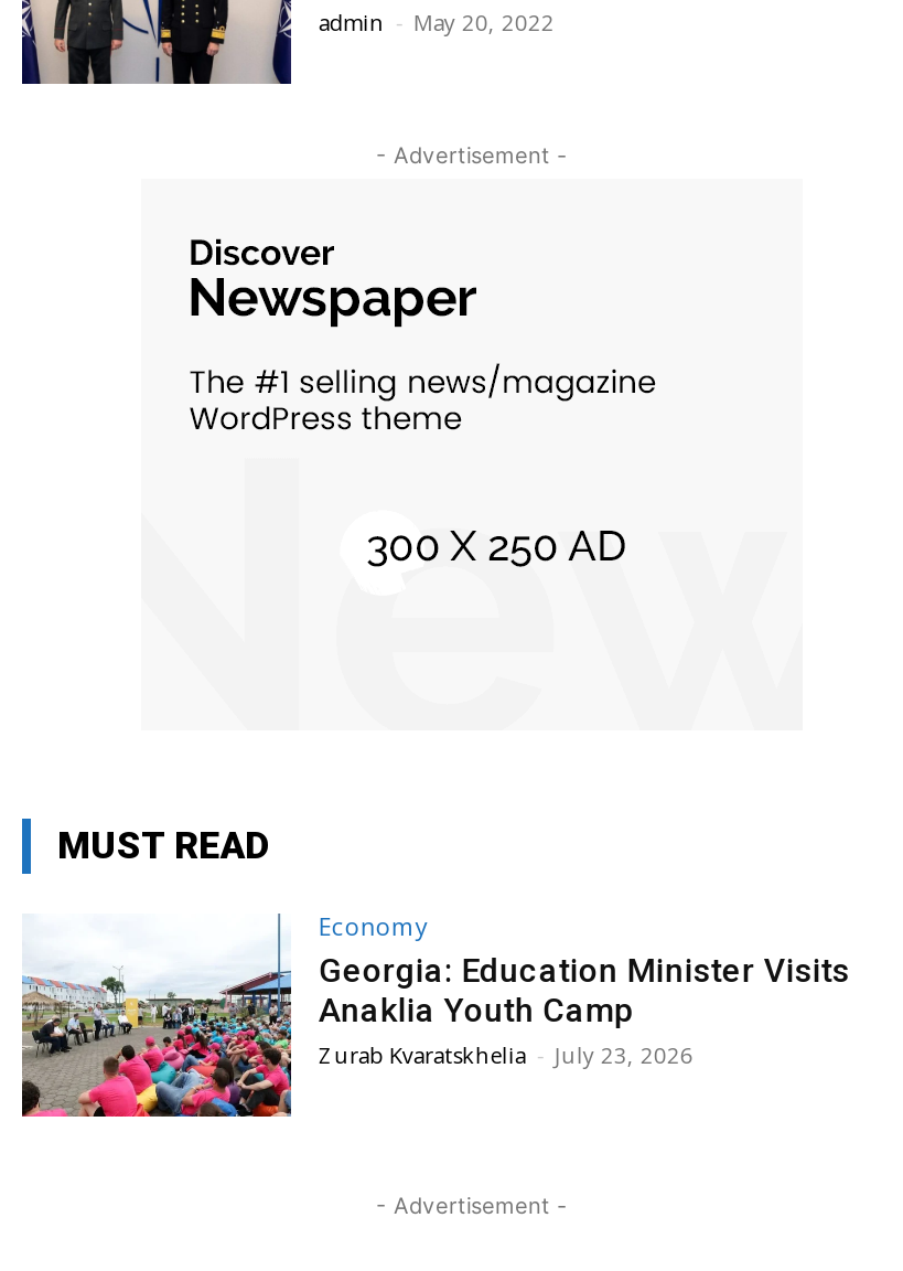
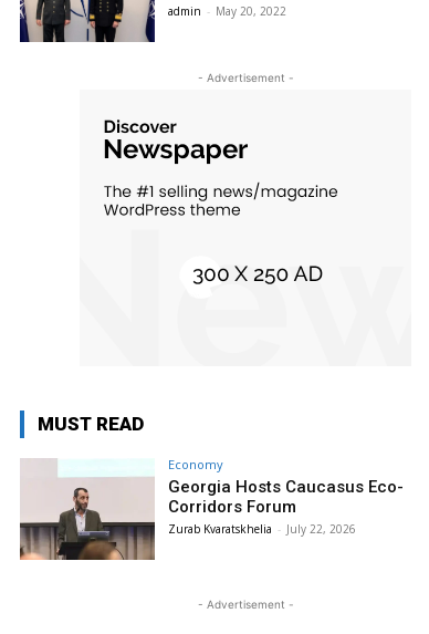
- [image]
- Georgia: Education Minister Visits
- Anaklia Youth Camp
- Zurab Kvaratskhelia - July 23, 2026
+ [image]
+ Georgia Hosts Caucasus Eco-
+ Corridors Forum
+ Zurab Kvaratskhelia - July 22, 2026
